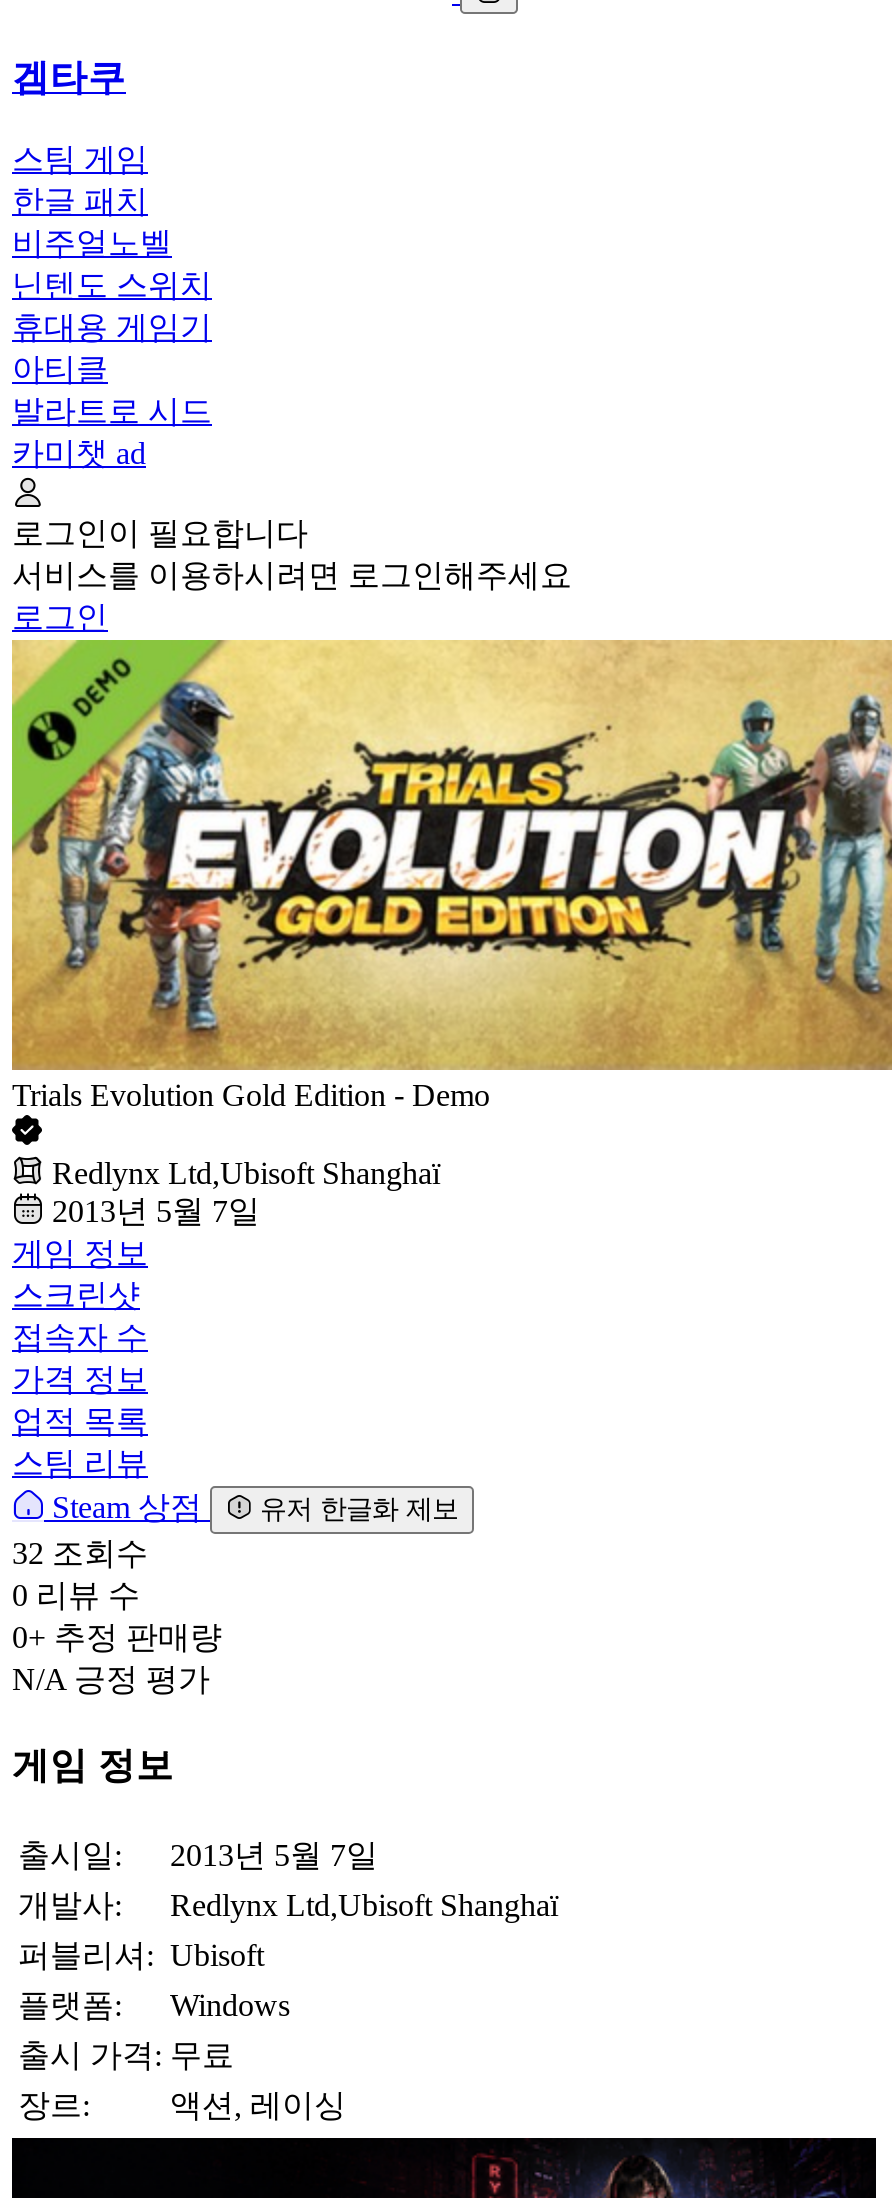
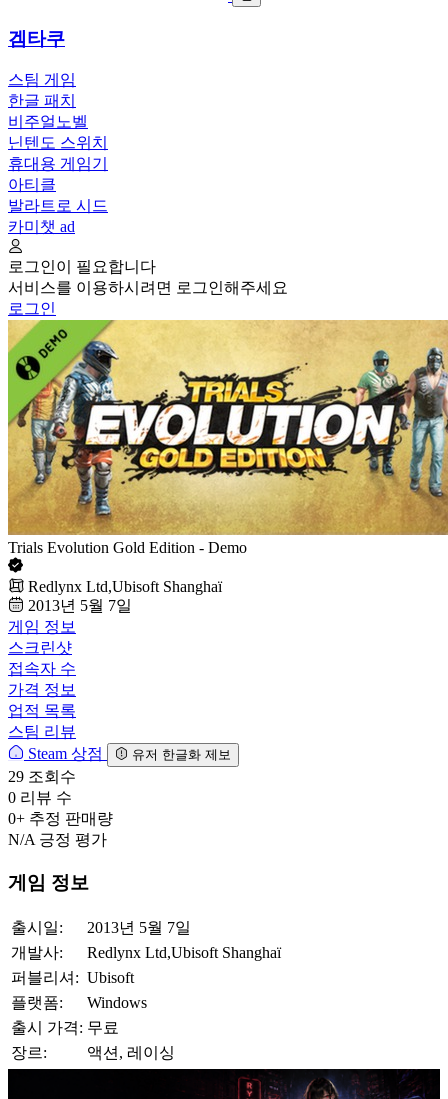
- 32 조회수
+ 29 조회수
